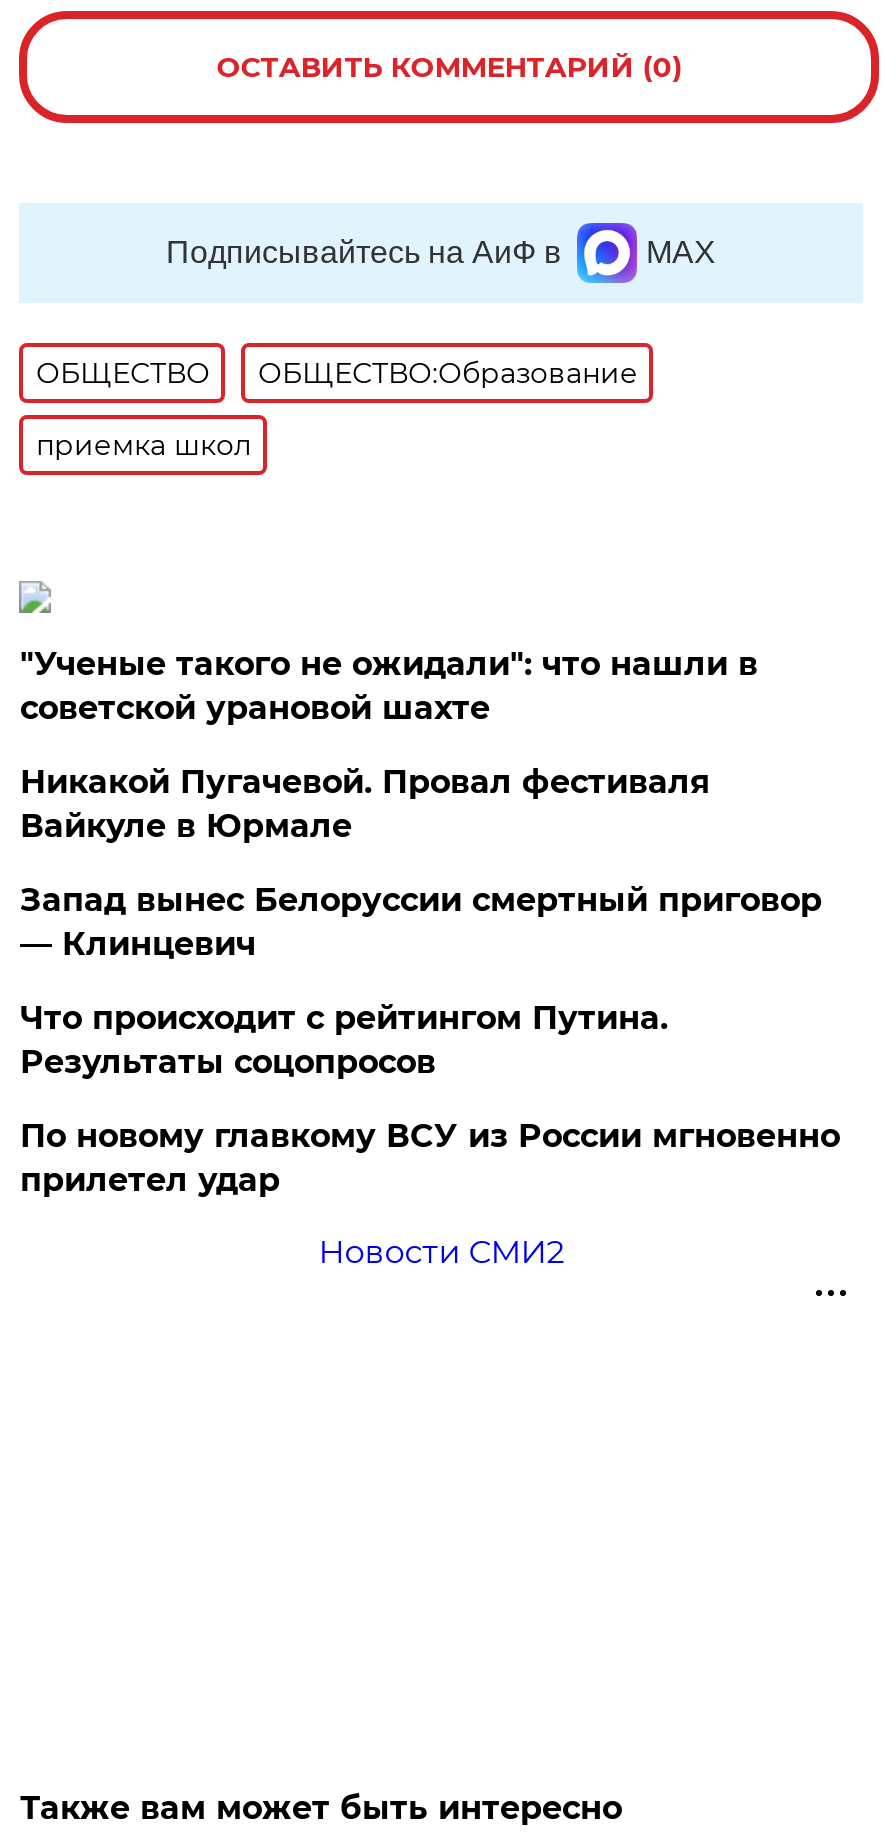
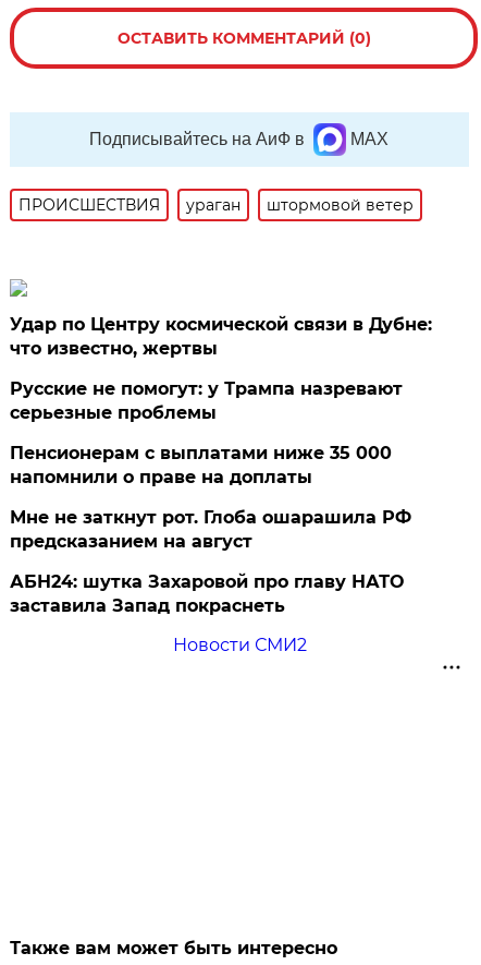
- ОБЩЕСТВО
- ОБЩЕСТВО:Образование
- приемка школ
+ ПРОИСШЕСТВИЯ
+ ураган
+ штормовой ветер

- "Ученые такого не ожидали": что нашли в
- советской урановой шахте
- Никакой Пугачевой. Провал фестиваля
- Вайкуле в Юрмале
- Запад вынес Белоруссии смертный приговор
- — Клинцевич
- Что происходит с рейтингом Путина.
- Результаты соцопросов
- По новому главкому ВСУ из России мгновенно
- прилетел удар
+ Удар по Центру космической связи в Дубне:
+ что известно, жертвы
+ Русские не помогут: у Трампа назревают
+ серьезные проблемы
+ Пенсионерам с выплатами ниже 35 000
+ напомнили о праве на доплаты
+ Мне не заткнут рот. Глоба ошарашила РФ
+ предсказанием на август
+ АБН24: шутка Захаровой про главу НАТО
+ заставила Запад покраснеть
